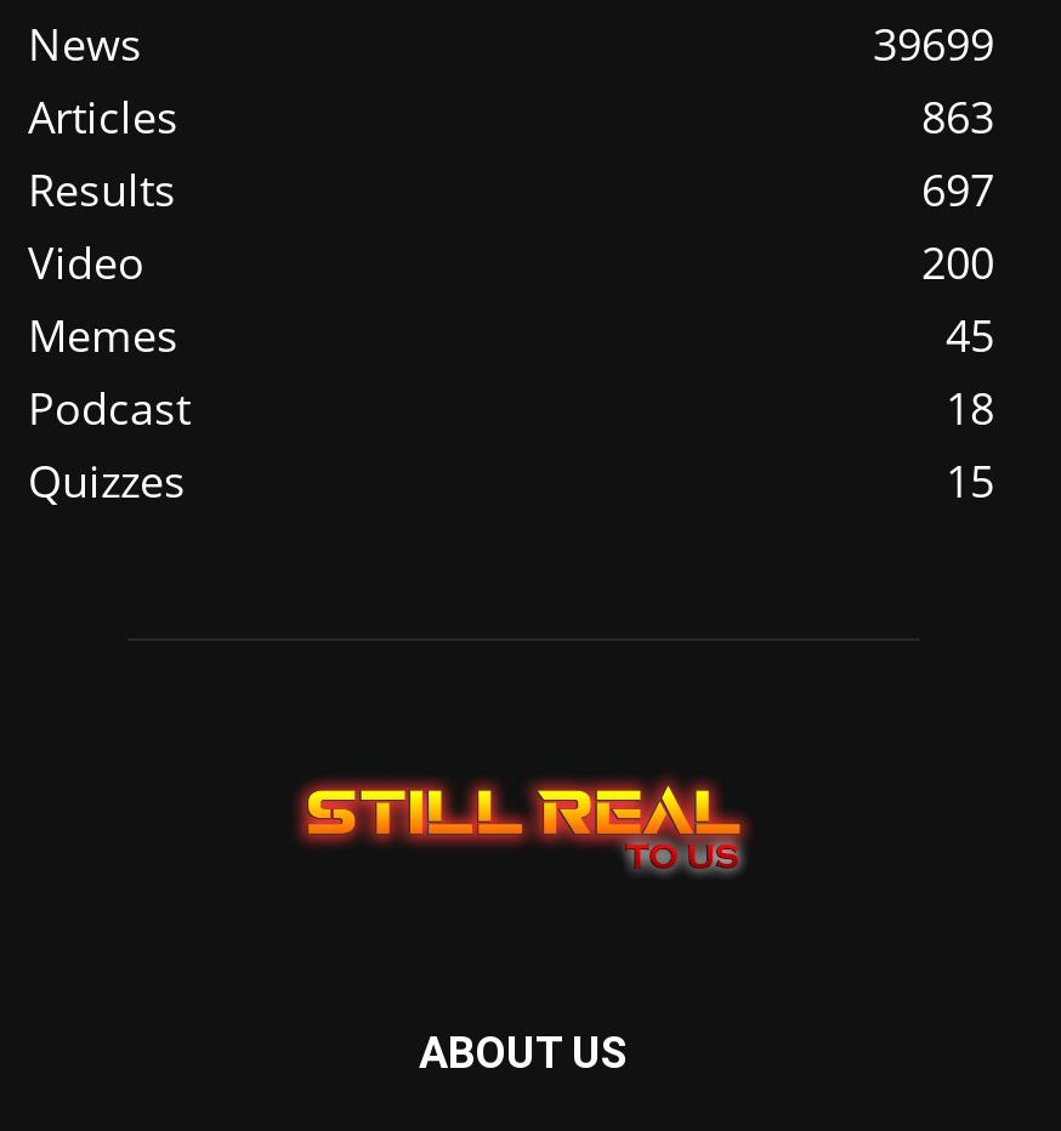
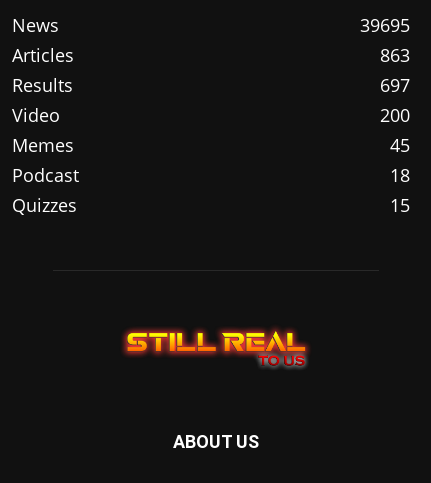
- 39699
+ 39695
